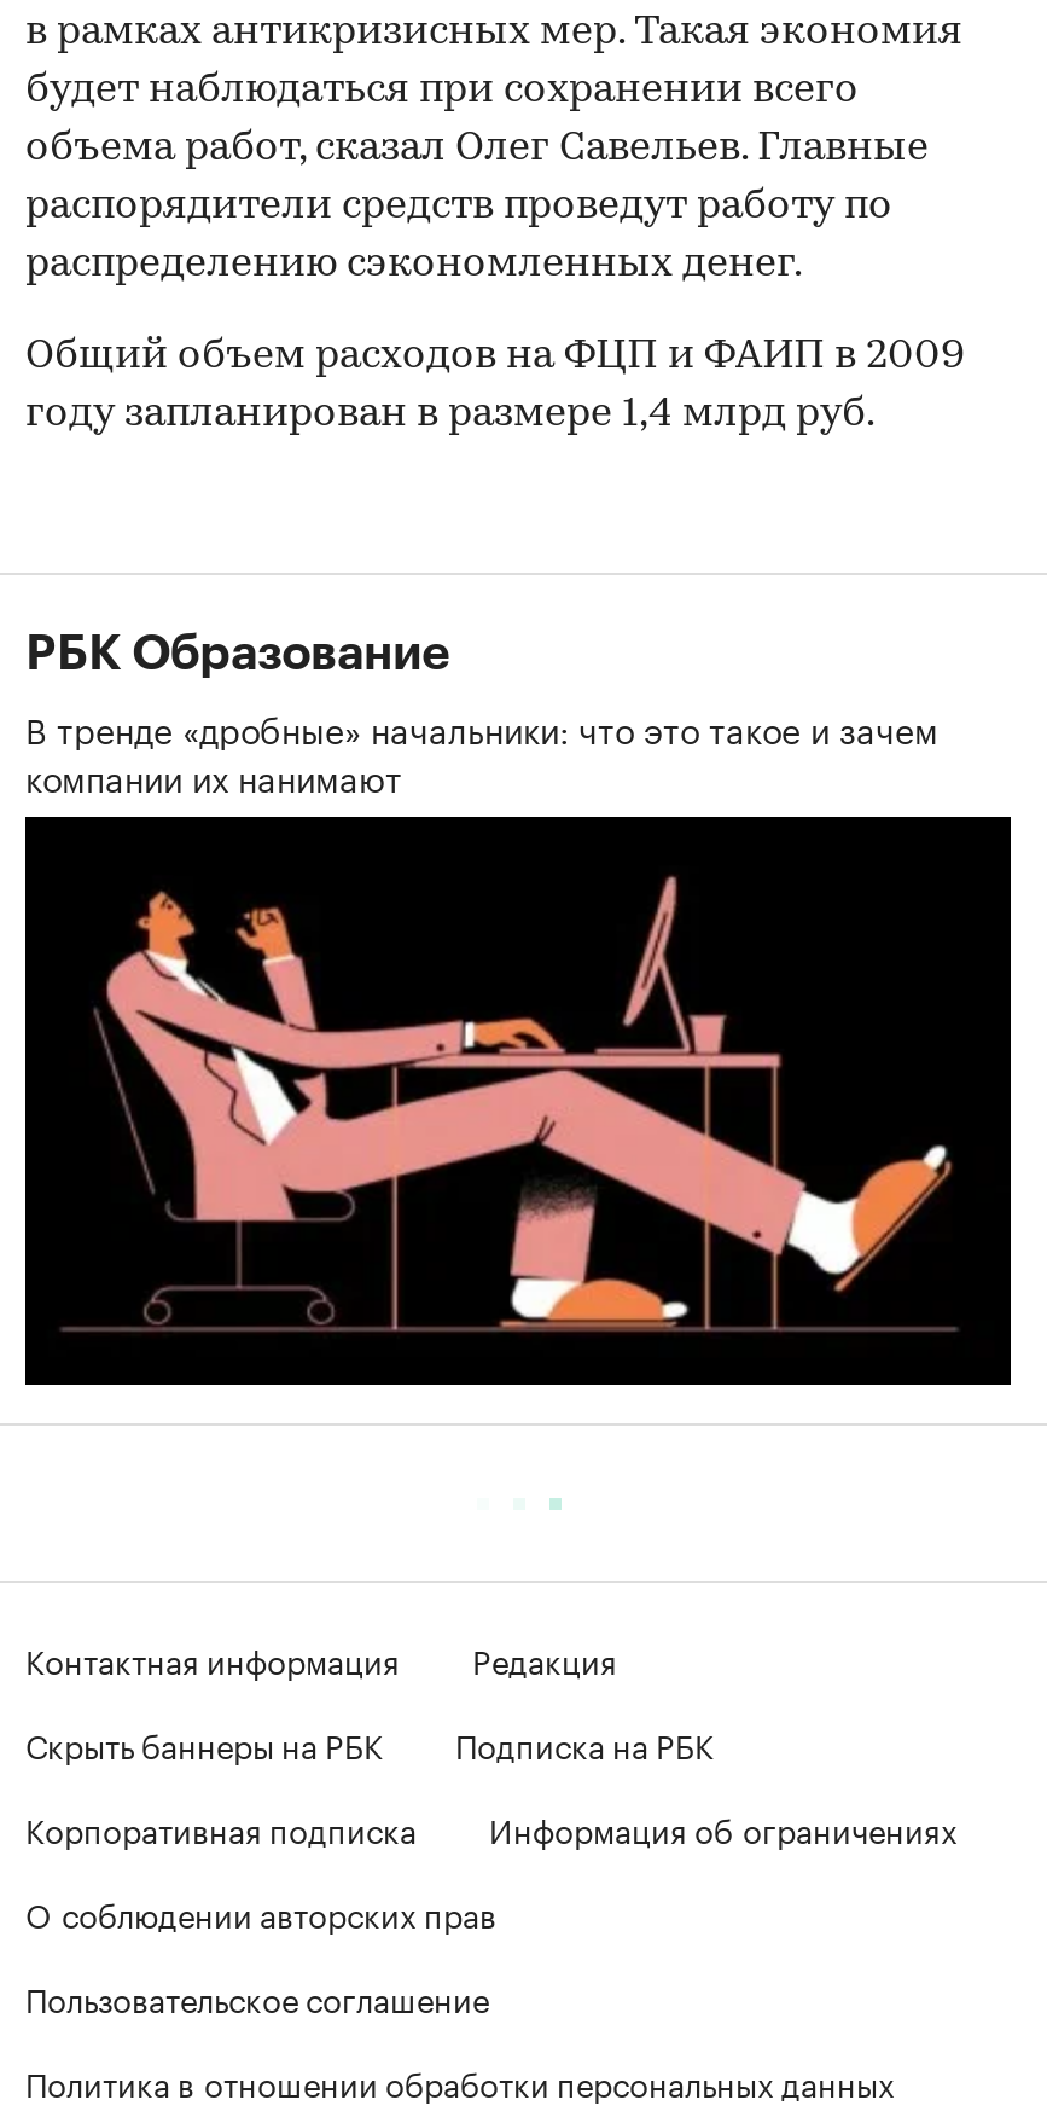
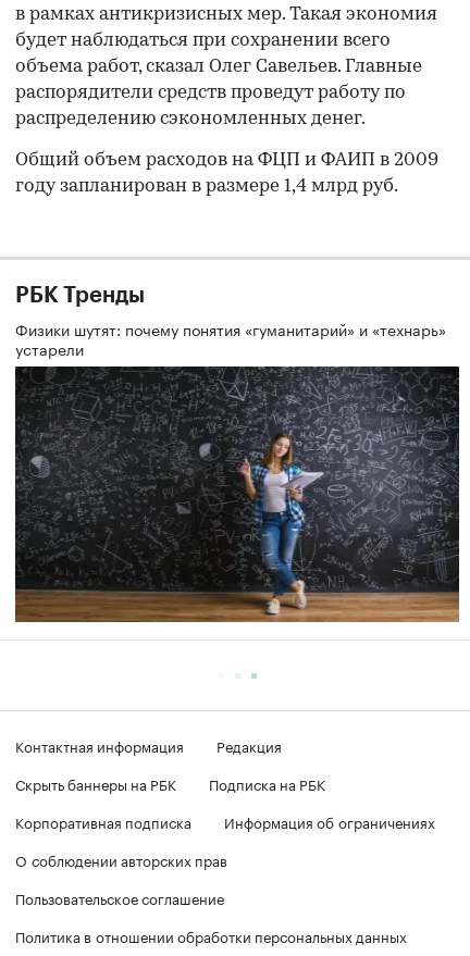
- РБК Образование
- В тренде «дробные» начальники: что это такое и зачем
- компании их нанимают
+ РБК Тренды
+ Физики шутят: почему понятия «гуманитарий» и «технарь»
+ устарели

- [image]
+ [image]
